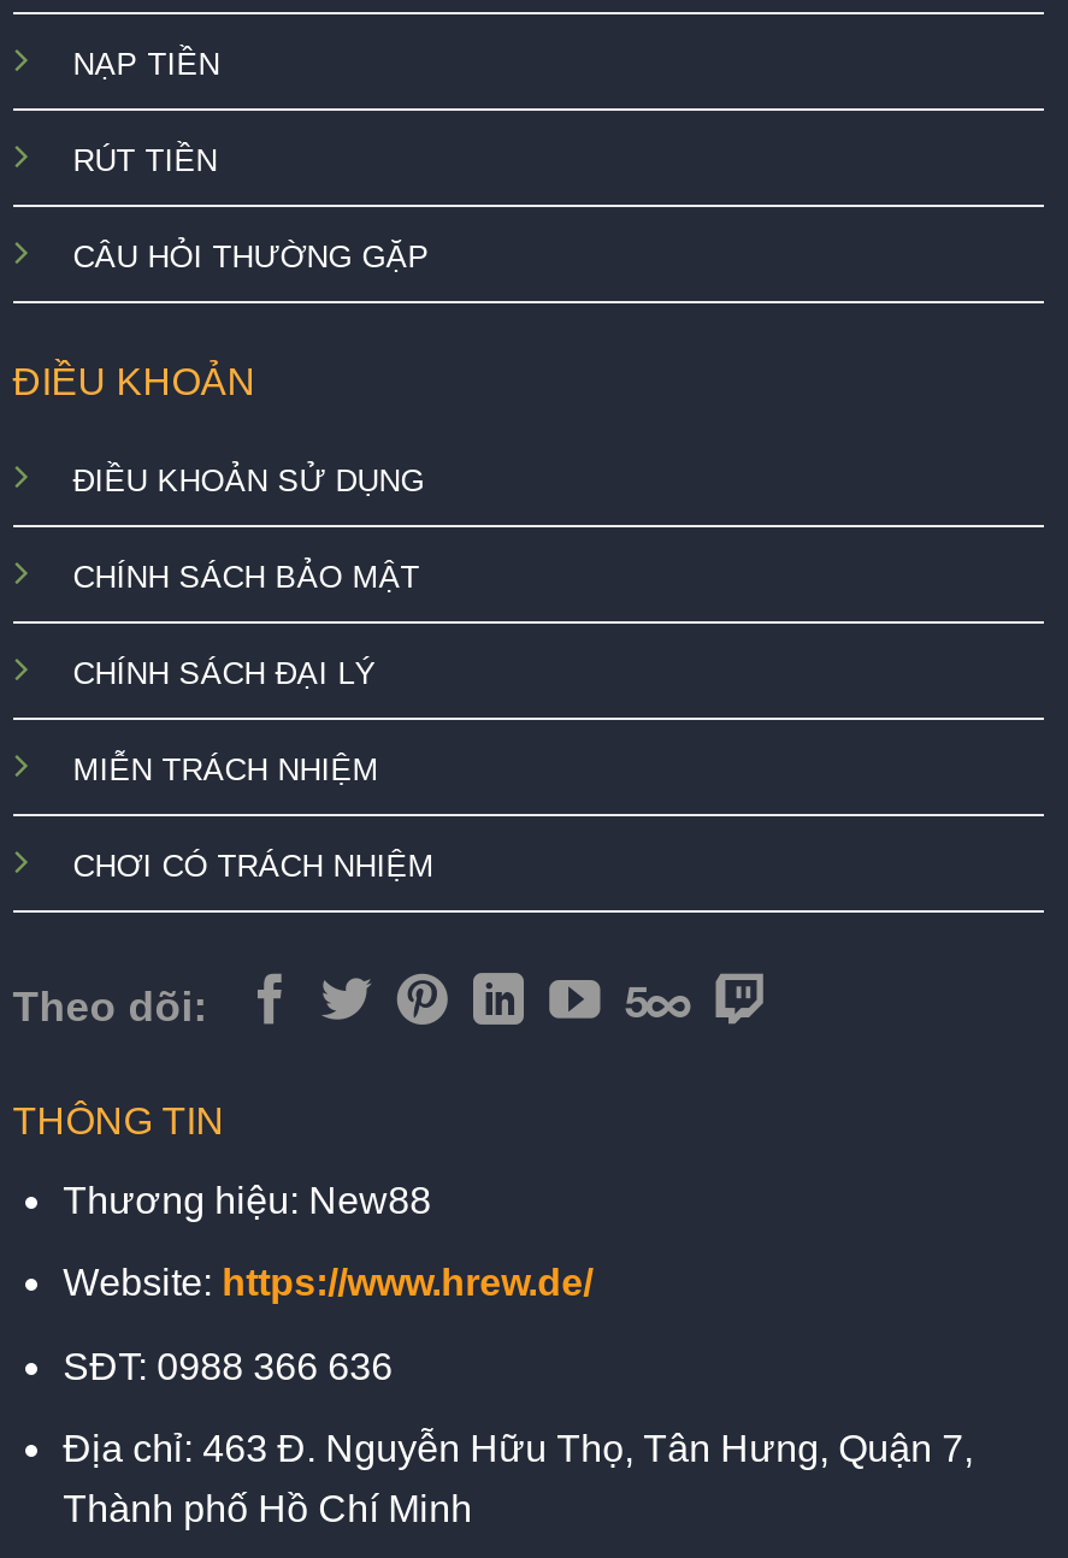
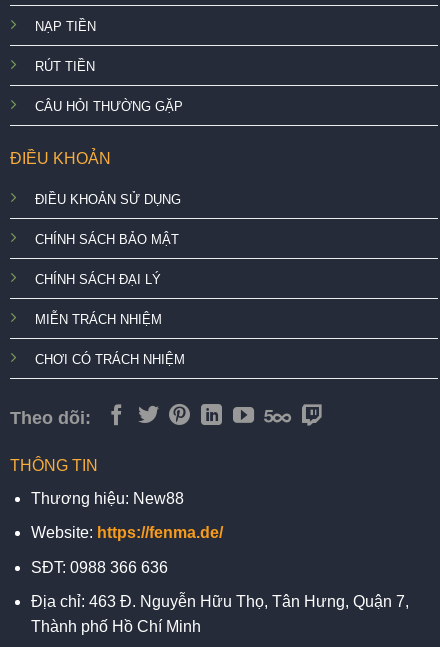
- Website: https://www.hrew.de/
+ Website: https://fenma.de/
